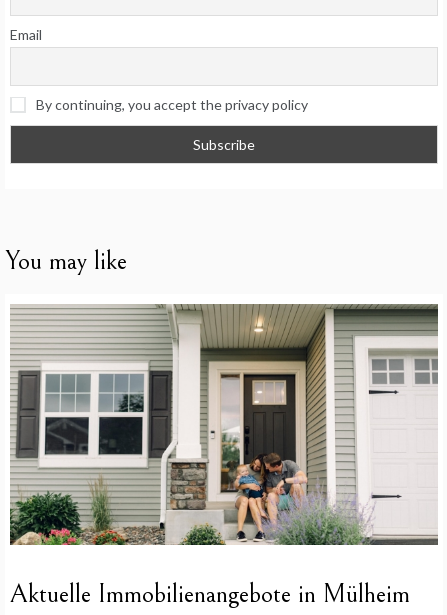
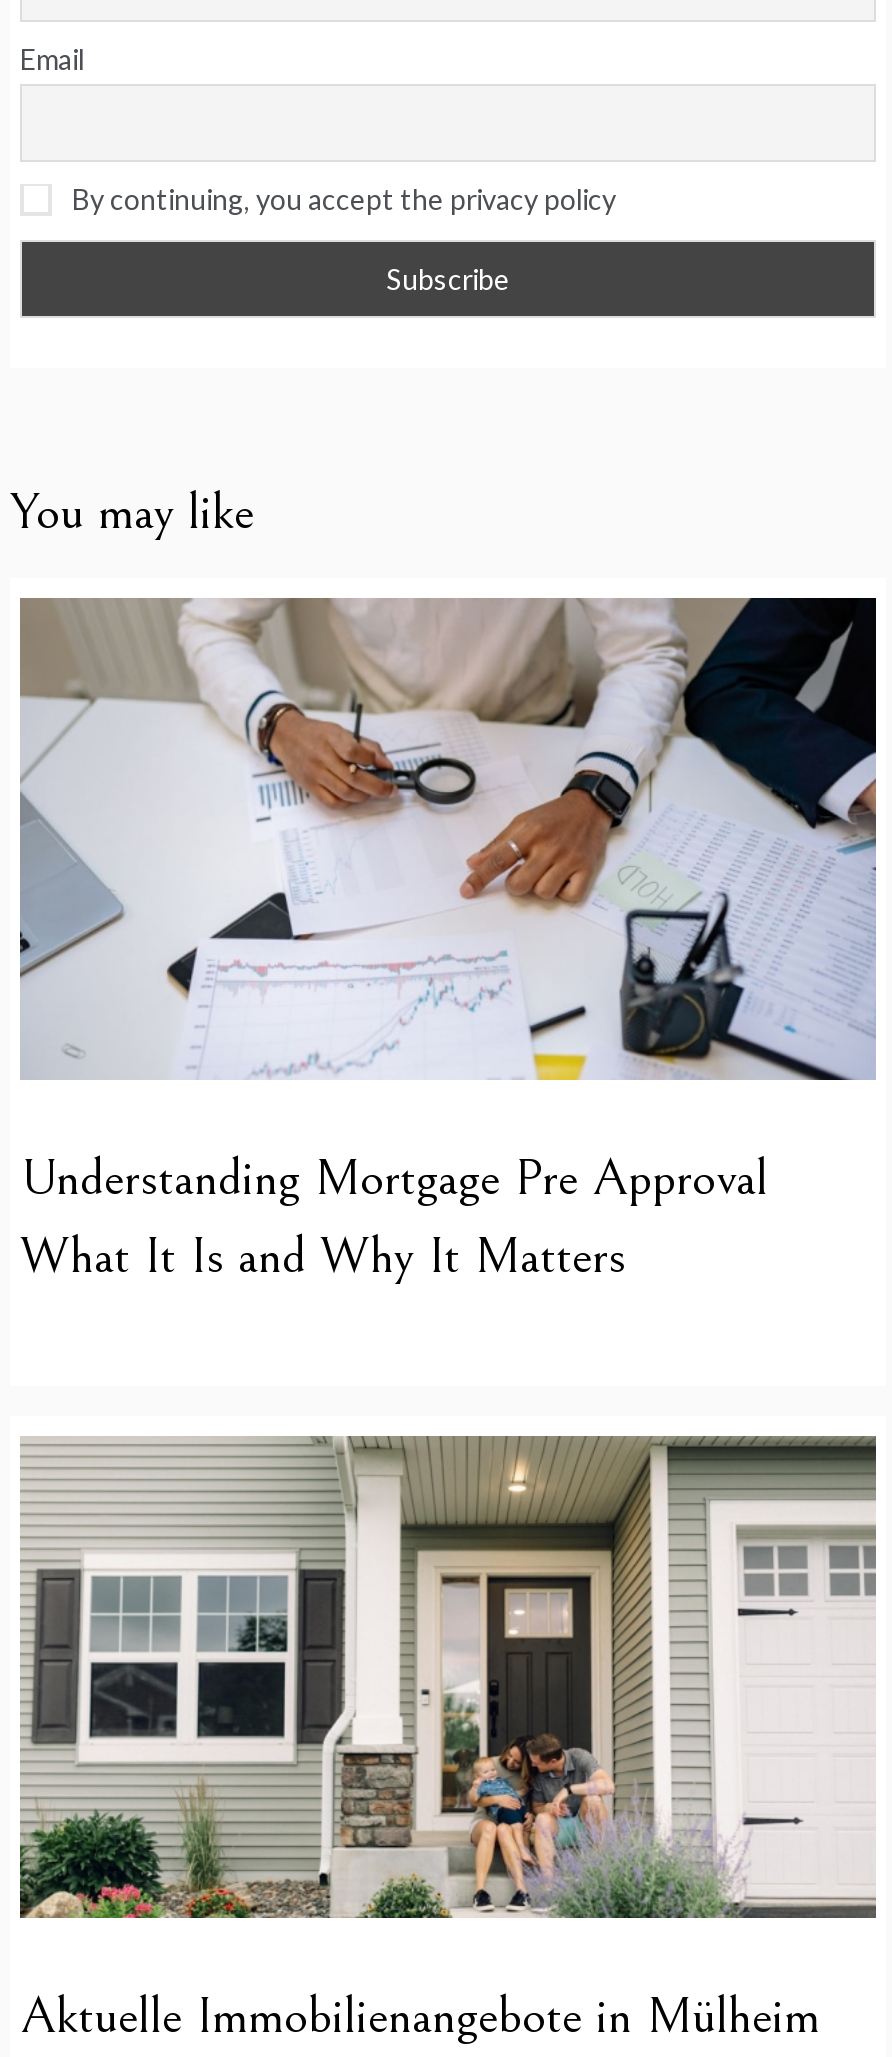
+ [image]
+ Understanding Mortgage Pre Approval
+ What It Is and Why It Matters
